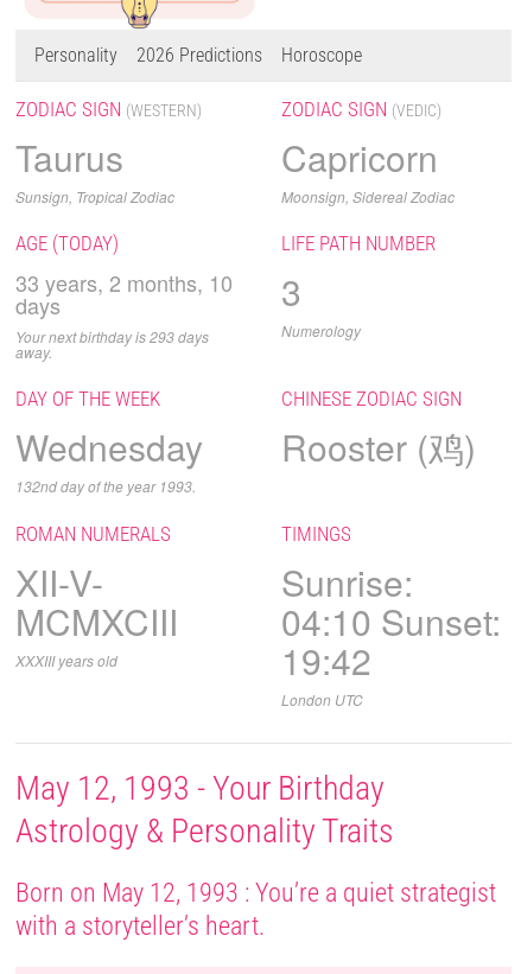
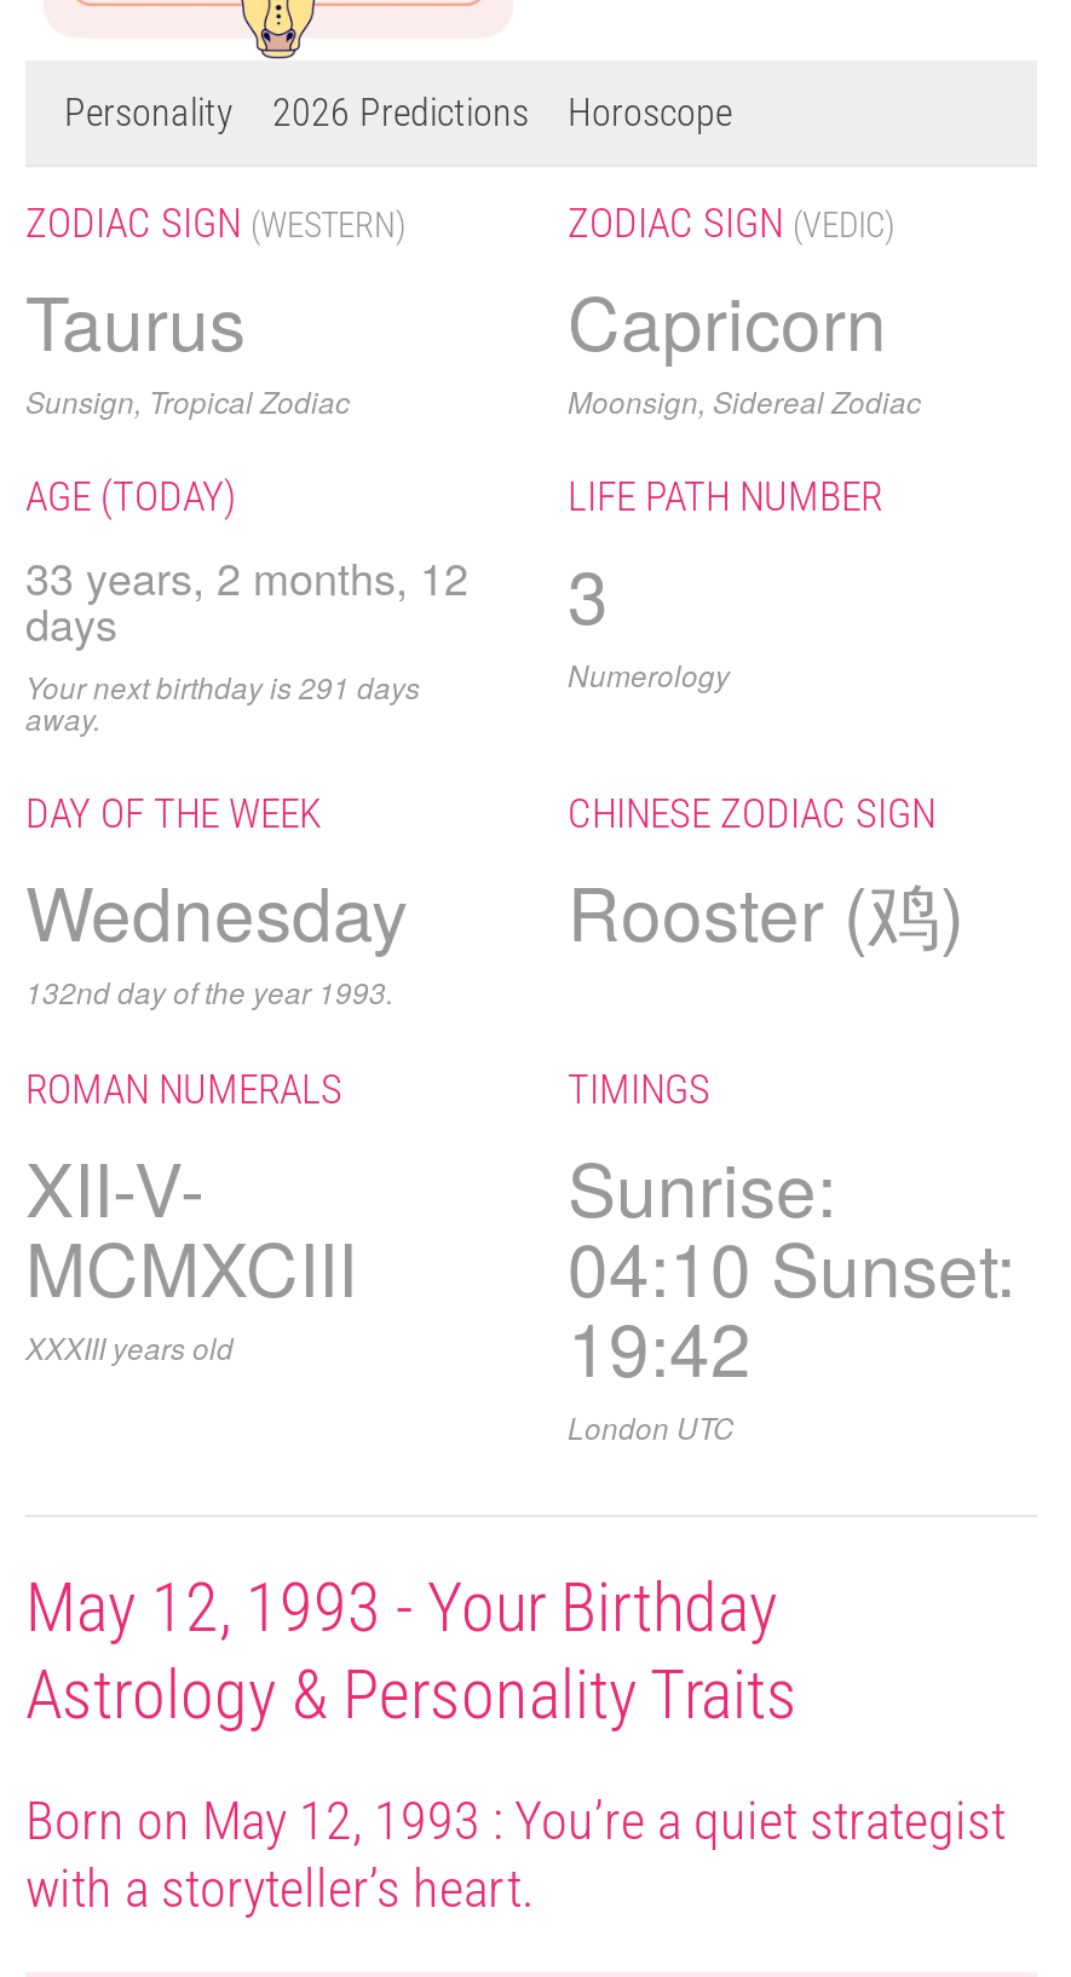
- 33 years, 2 months, 10 3
+ 33 years, 2 months, 12 3

- Your next birthday is 293 days
+ Your next birthday is 291 days
